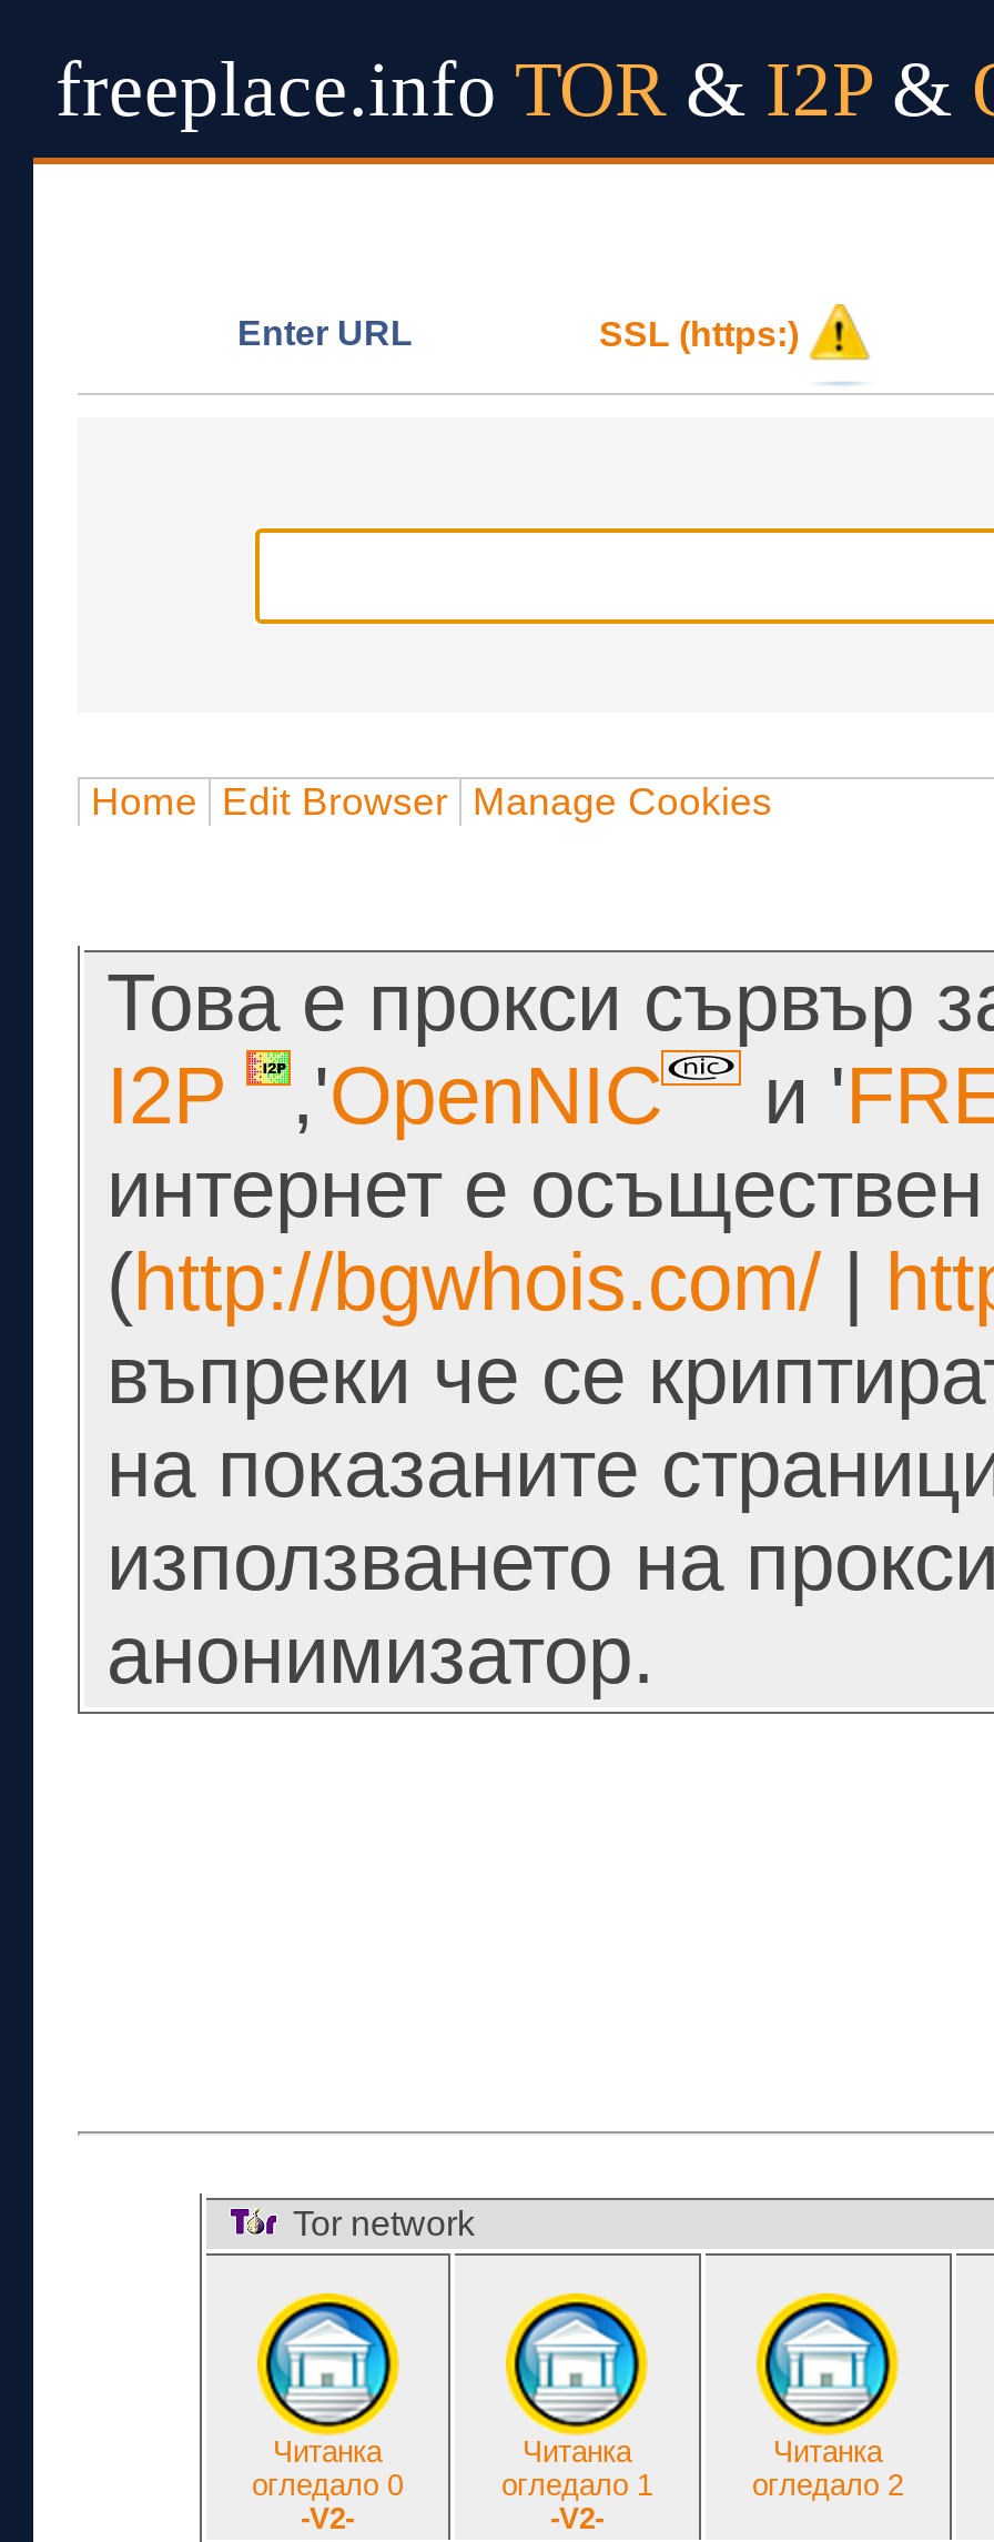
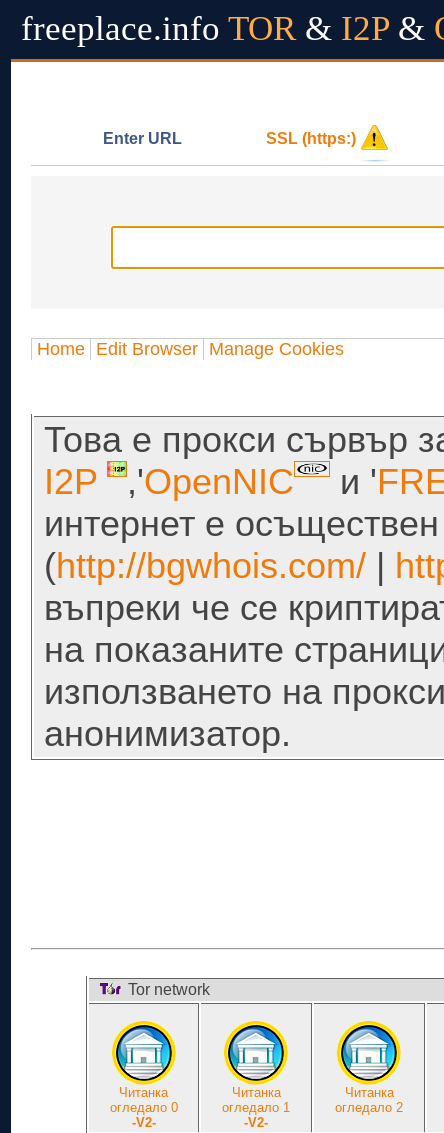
- Enter URL
+ Enter URL SSL (https:)
